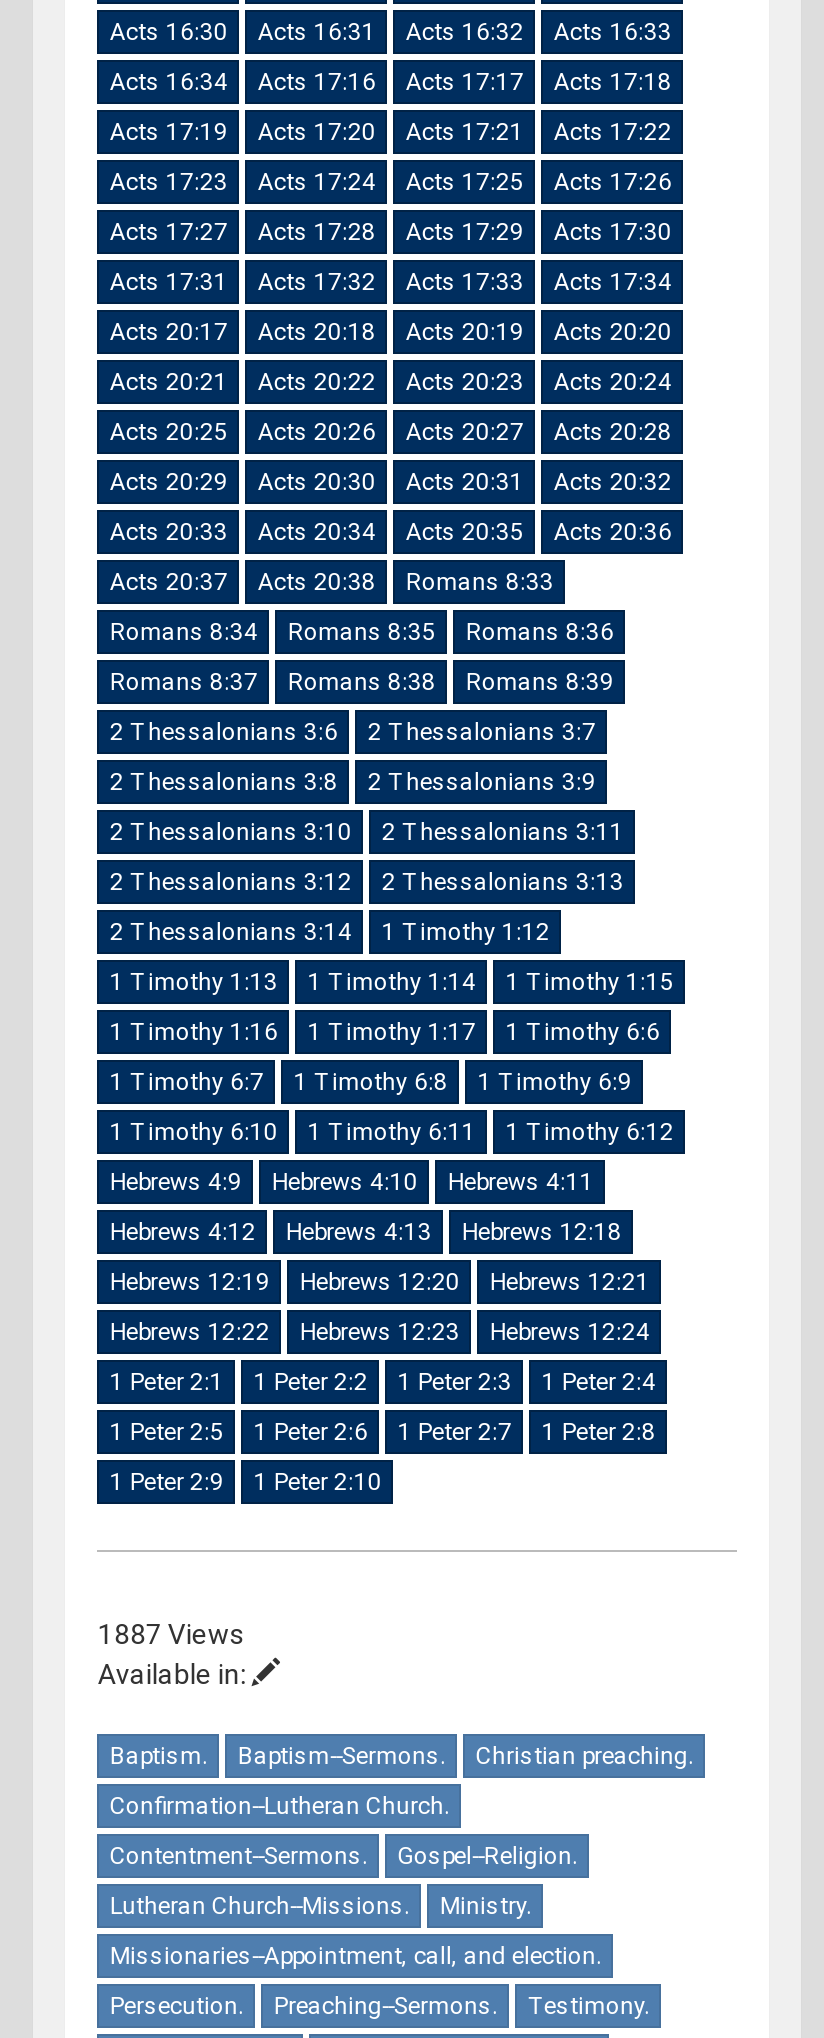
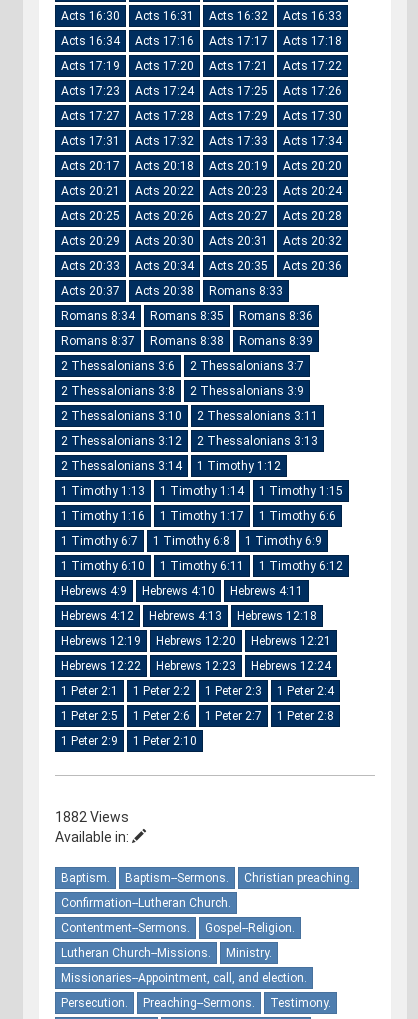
- 1887 Views
+ 1882 Views
